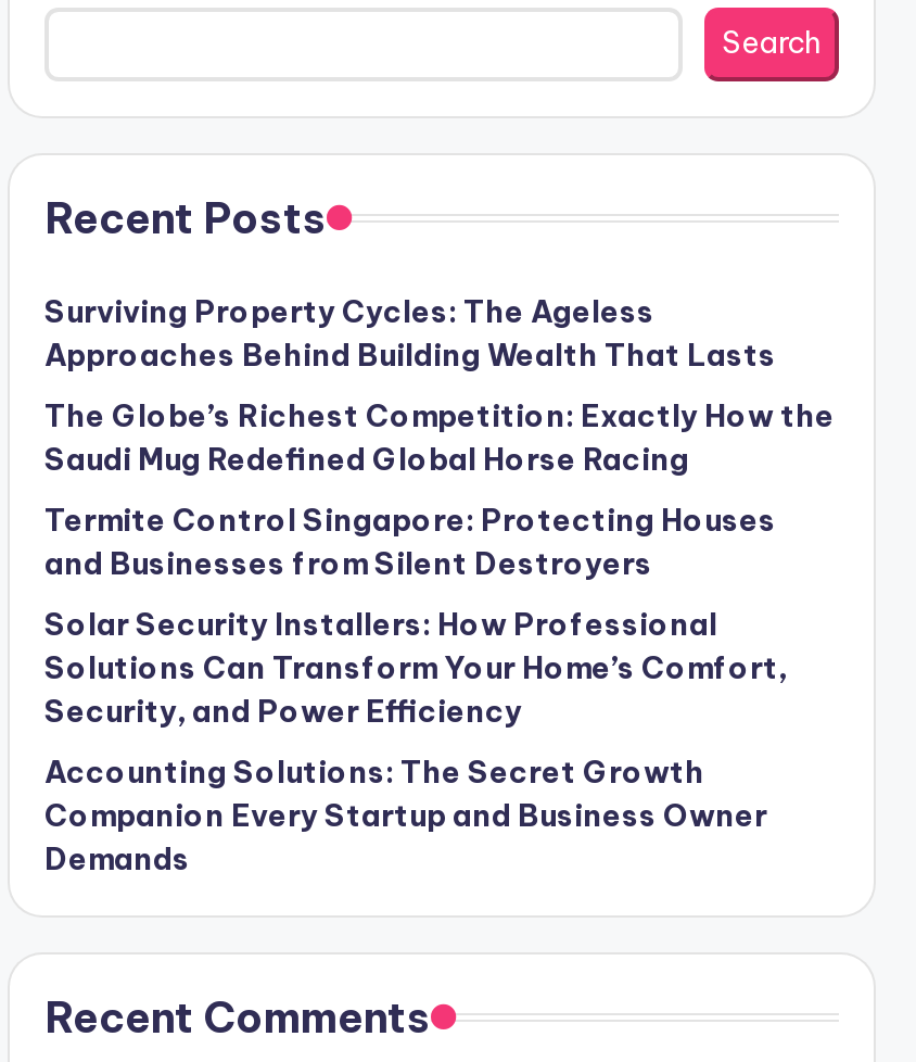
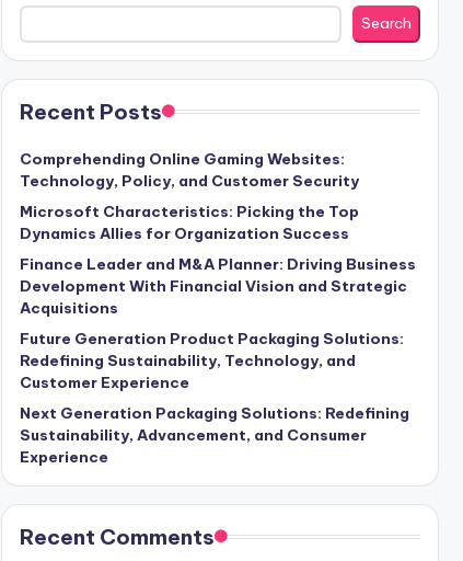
- Surviving Property Cycles: The Ageless
- Approaches Behind Building Wealth That Lasts
+ Comprehending Online Gaming Websites:
+ Technology, Policy, and Customer Security

- The Globe’s Richest Competition: Exactly How the
- Saudi Mug Redefined Global Horse Racing
+ Microsoft Characteristics: Picking the Top
+ Dynamics Allies for Organization Success

- Termite Control Singapore: Protecting Houses
- and Businesses from Silent Destroyers
+ Finance Leader and M&A Planner: Driving Business
+ Development With Financial Vision and Strategic
+ Acquisitions

- Solar Security Installers: How Professional
- Solutions Can Transform Your Home’s Comfort,
- Security, and Power Efficiency
+ Future Generation Product Packaging Solutions:
+ Redefining Sustainability, Technology, and
+ Customer Experience

- Accounting Solutions: The Secret Growth
- Companion Every Startup and Business Owner
- Demands
+ Next Generation Packaging Solutions: Redefining
+ Sustainability, Advancement, and Consumer
+ Experience
